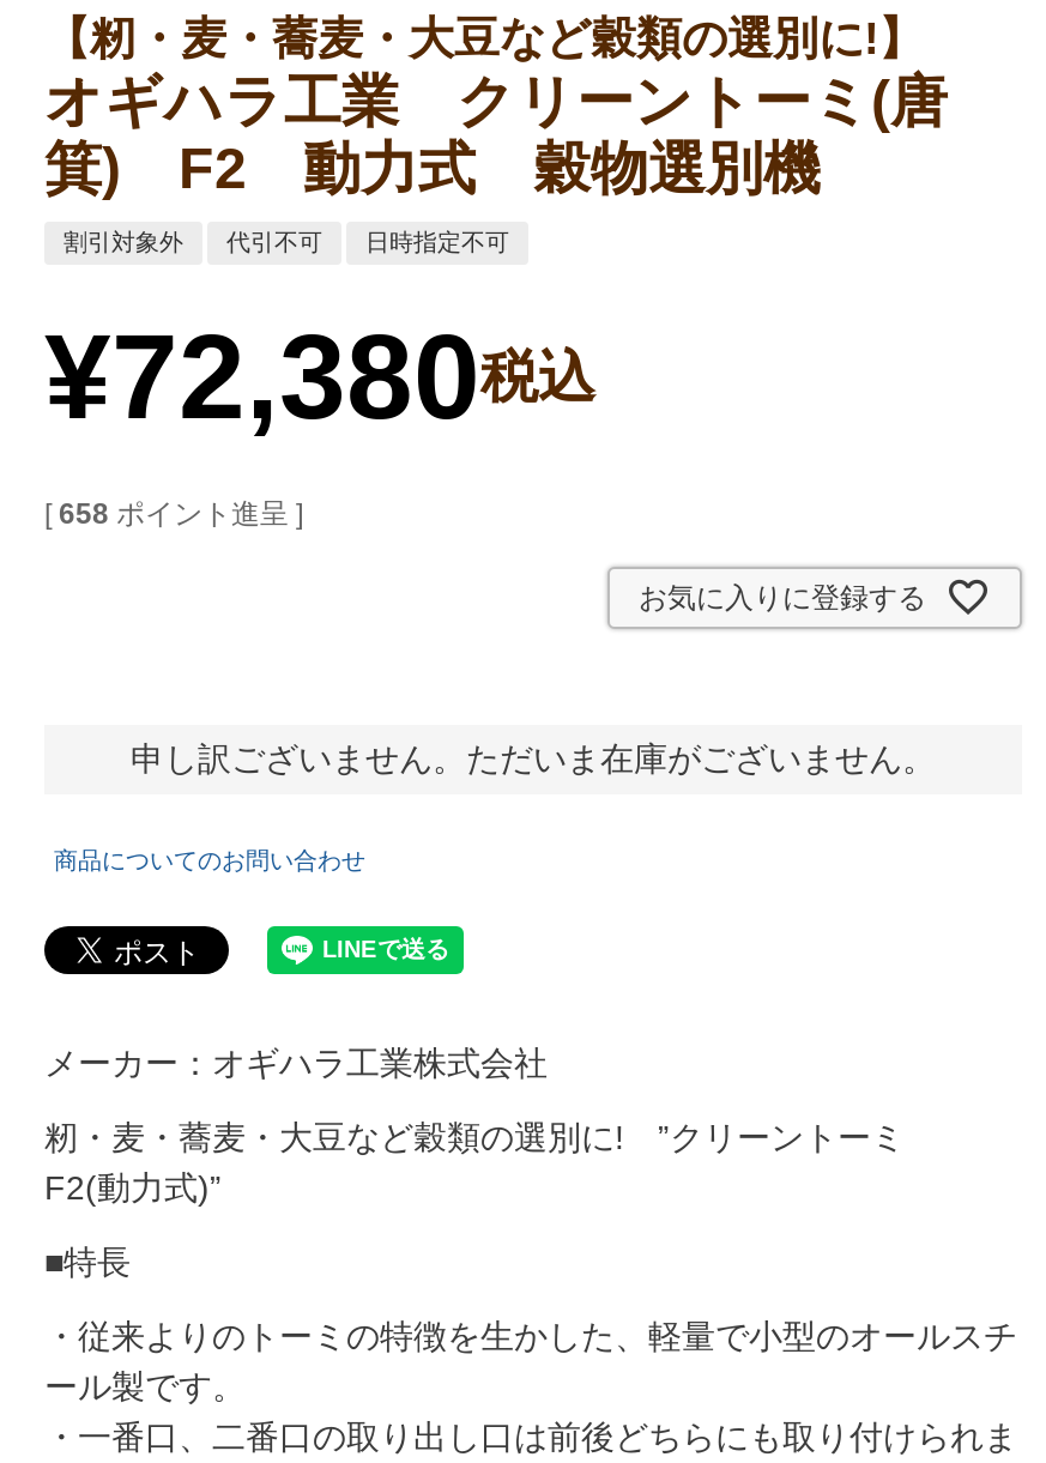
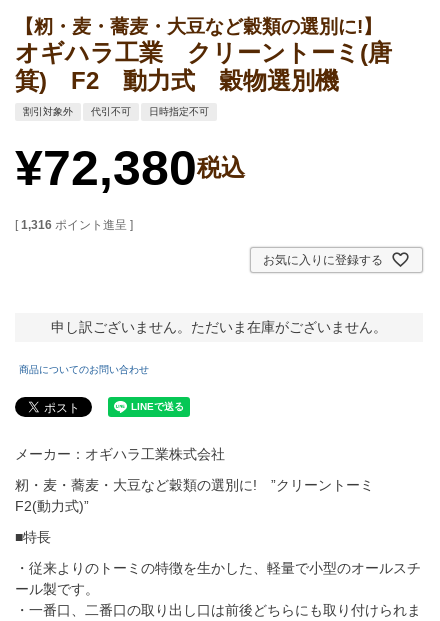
- [ 658 ポイント進呈 ]
+ [ 1,316 ポイント進呈 ]
